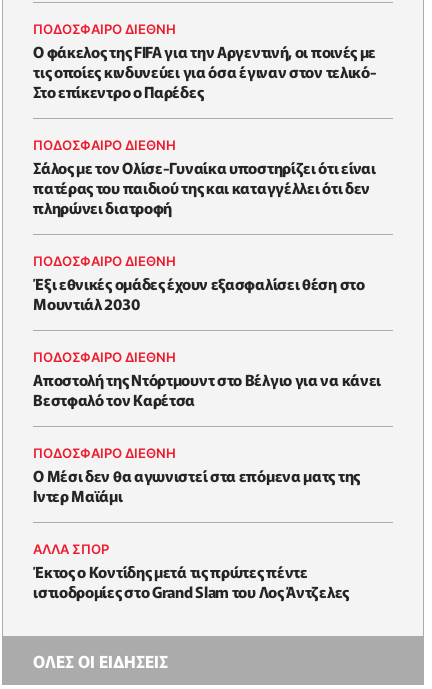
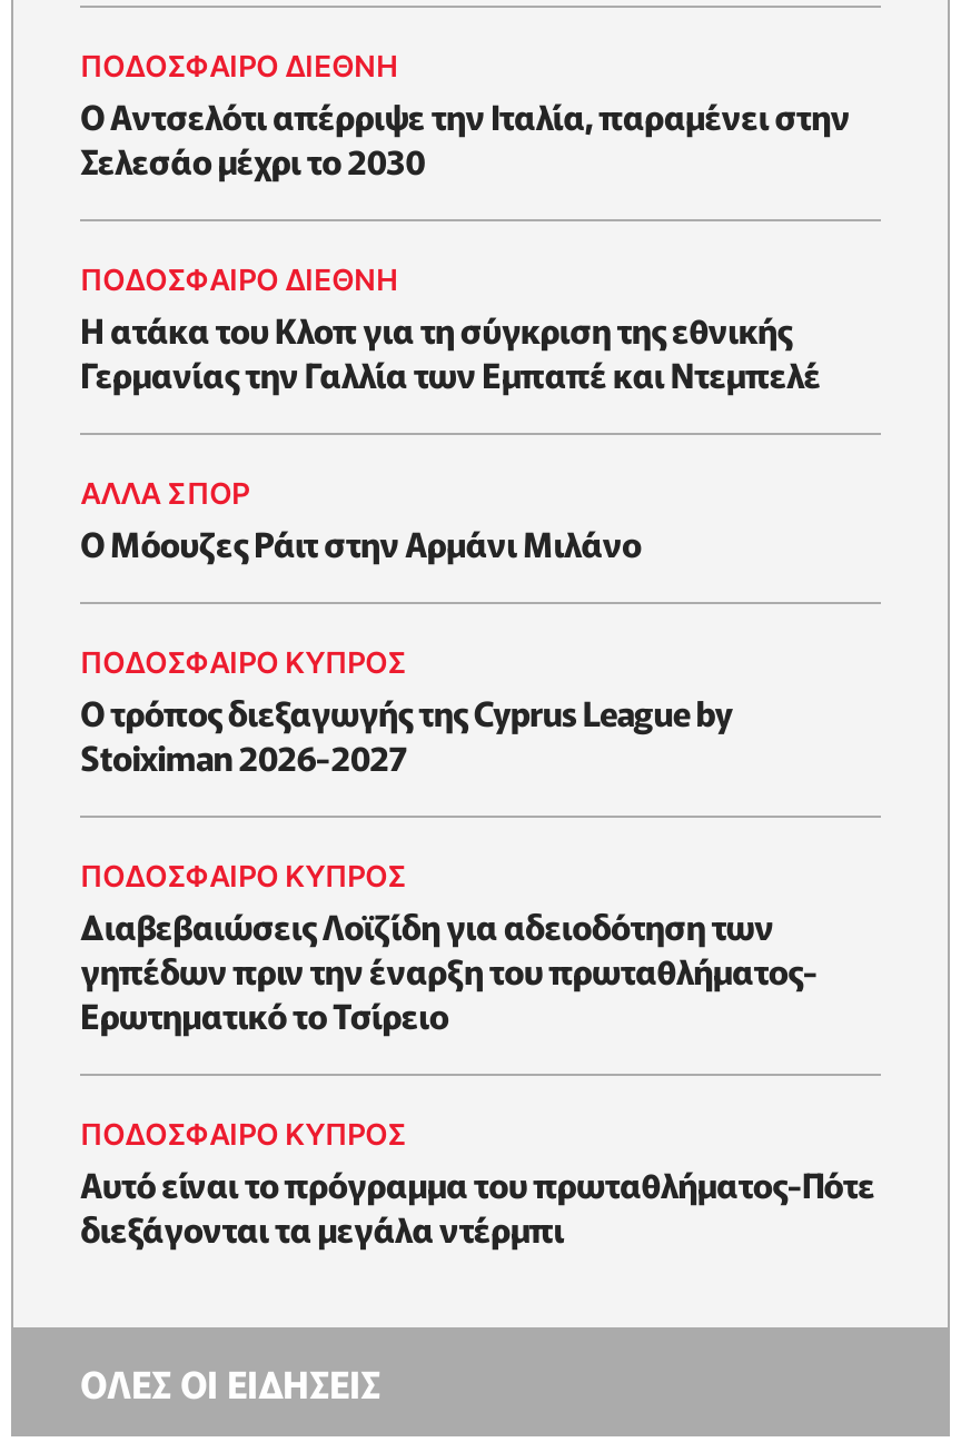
- Ο φάκελος της FIFA για την Αργεντινή, οι ποινές με
- τις οποίες κινδυνεύει για όσα έγιναν στον τελικό-
- Στο επίκεντρο ο Παρέδες
+ Ο Αντσελότι απέρριψε την Ιταλία, παραμένει στην
+ Σελεσάο μέχρι το 2030

- Σάλος με τον Ολίσε-Γυναίκα υποστηρίζει ότι είναι
- πατέρας του παιδιού της και καταγγέλλει ότι δεν
- πληρώνει διατροφή
- ΠΟΔΟΣΦΑΙΡΟ ΔΙΕΘΝΗ
- Έξι εθνικές ομάδες έχουν εξασφαλίσει θέση στο
- Μουντιάλ 2030
- ΠΟΔΟΣΦΑΙΡΟ ΔΙΕΘΝΗ
- Αποστολή της Ντόρτμουντ στο Βέλγιο για να κάνει
- Βεστφαλό τον Καρέτσα
- ΠΟΔΟΣΦΑΙΡΟ ΔΙΕΘΝΗ
- Ο Μέσι δεν θα αγωνιστεί στα επόμενα ματς της
- Ιντερ Μαϊάμι
+ Η ατάκα του Κλοπ για τη σύγκριση της εθνικής
+ Γερμανίας την Γαλλία των Εμπαπέ και Ντεμπελέ

moved up: ΑΛΛΑ ΣΠΟΡ

- Έκτος ο Κοντίδης μετά τις πρώτες πέντε
- ιστιοδρομίες στο Grand Slam του Λος Άντζελες
+ Ο Μόουζες Ράιτ στην Αρμάνι Μιλάνο
+ ΠΟΔΟΣΦΑΙΡΟ ΚΥΠΡΟΣ
+ Ο τρόπος διεξαγωγής της Cyprus League by
+ Stoiximan 2026-2027
+ ΠΟΔΟΣΦΑΙΡΟ ΚΥΠΡΟΣ
+ Διαβεβαιώσεις Λοϊζίδη για αδειοδότηση των
+ γηπέδων πριν την έναρξη του πρωταθλήματος-
+ Ερωτηματικό το Τσίρειο
+ ΠΟΔΟΣΦΑΙΡΟ ΚΥΠΡΟΣ
+ Αυτό είναι το πρόγραμμα του πρωταθλήματος-Πότε
+ διεξάγονται τα μεγάλα ντέρμπι
